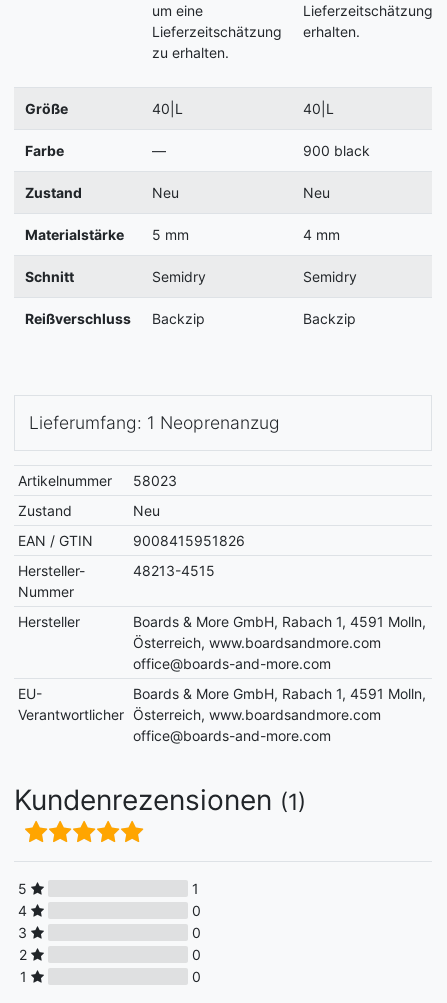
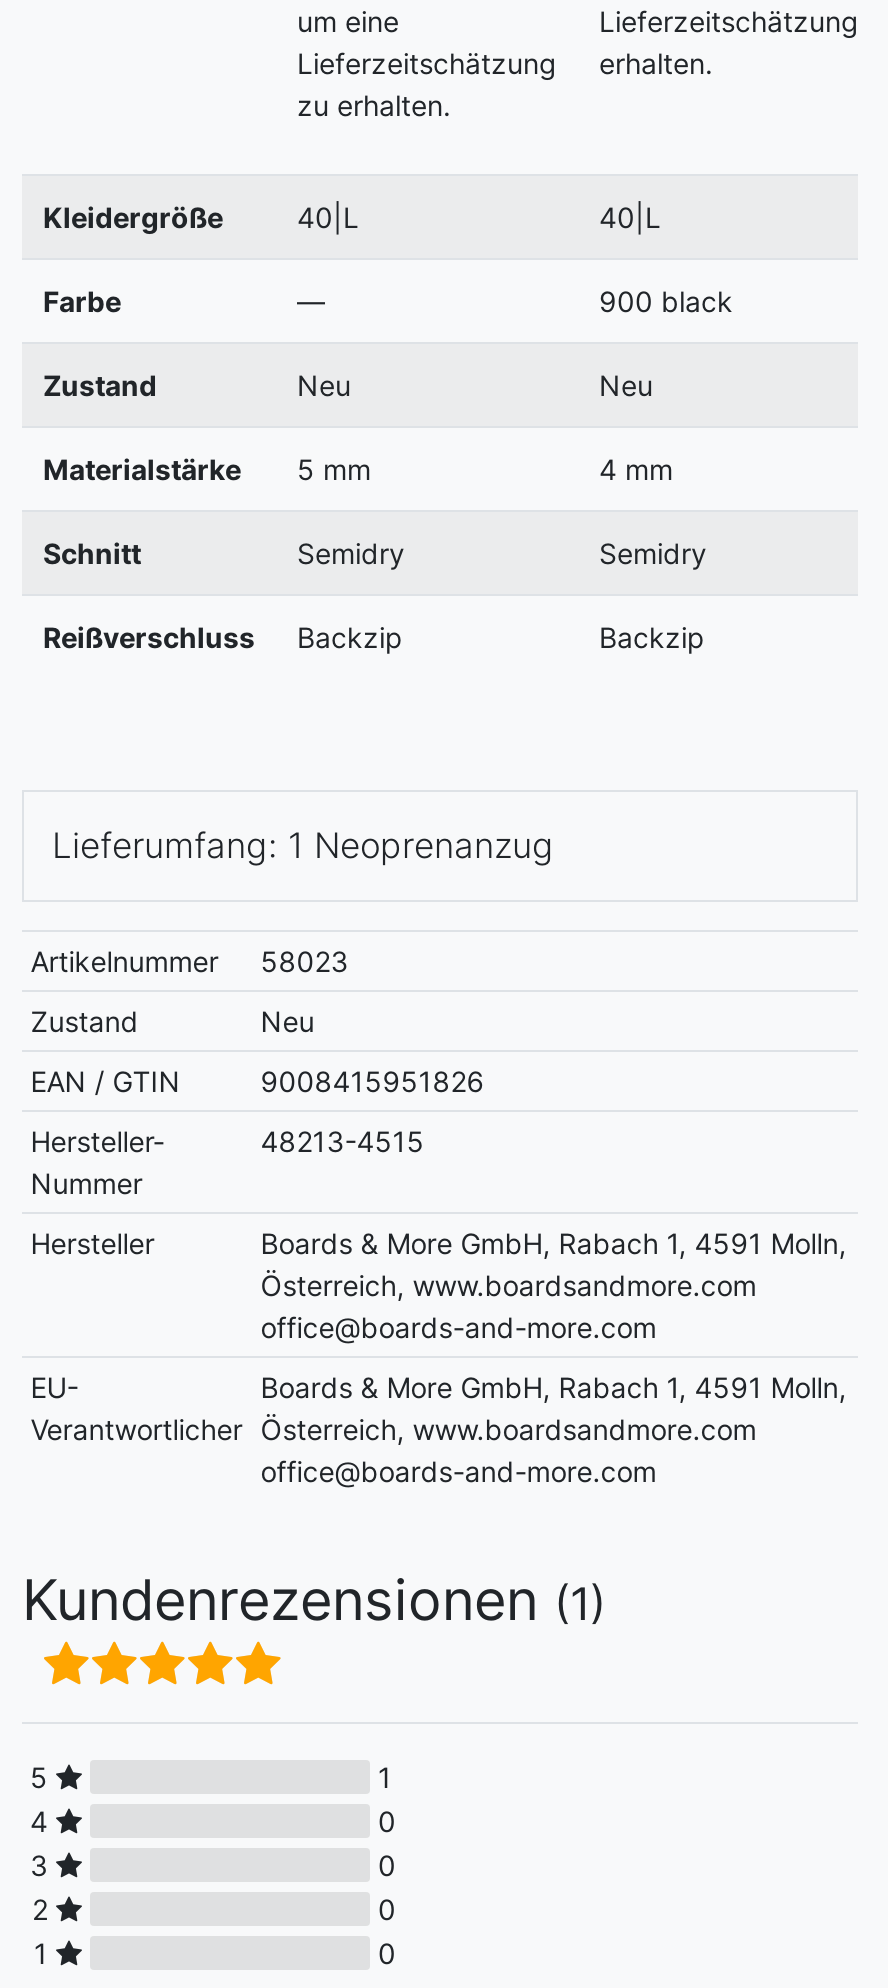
- Größe
+ Kleidergröße
